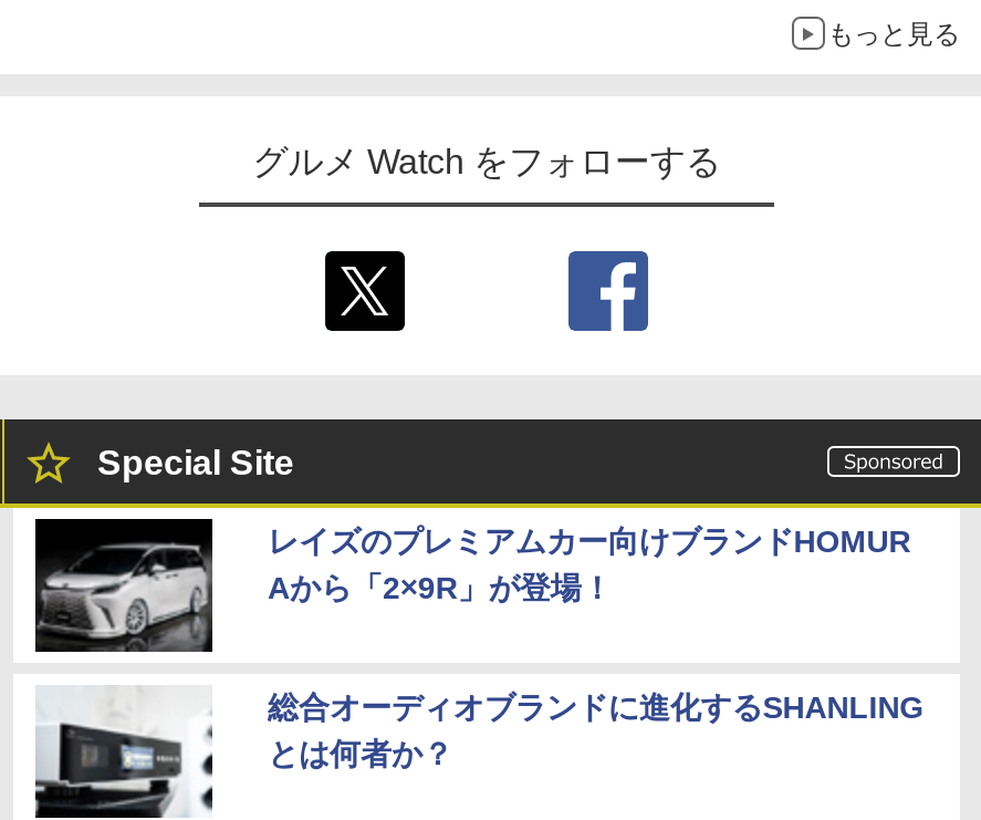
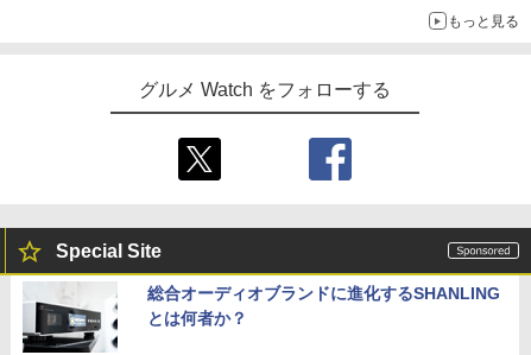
- [image]
- レイズのプレミアムカー向けブランドHOMUR
- Aから「2×9R」が登場！
